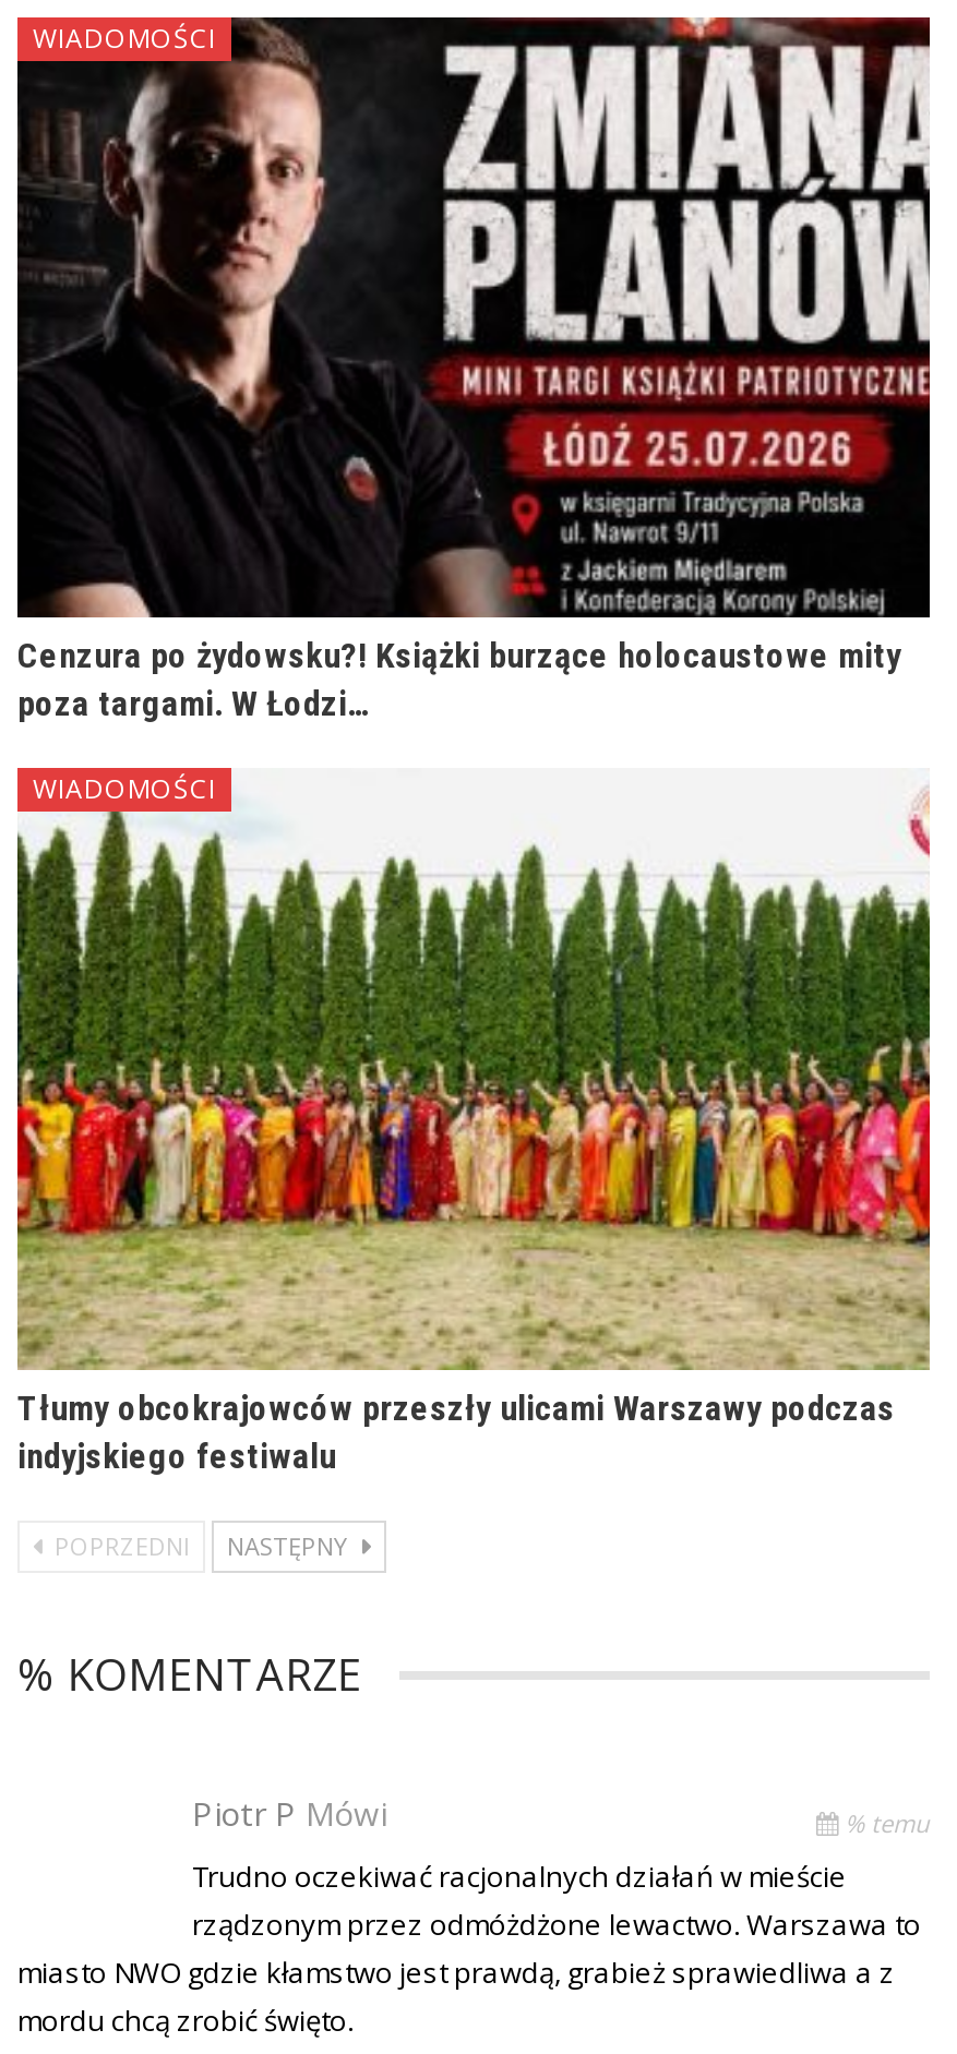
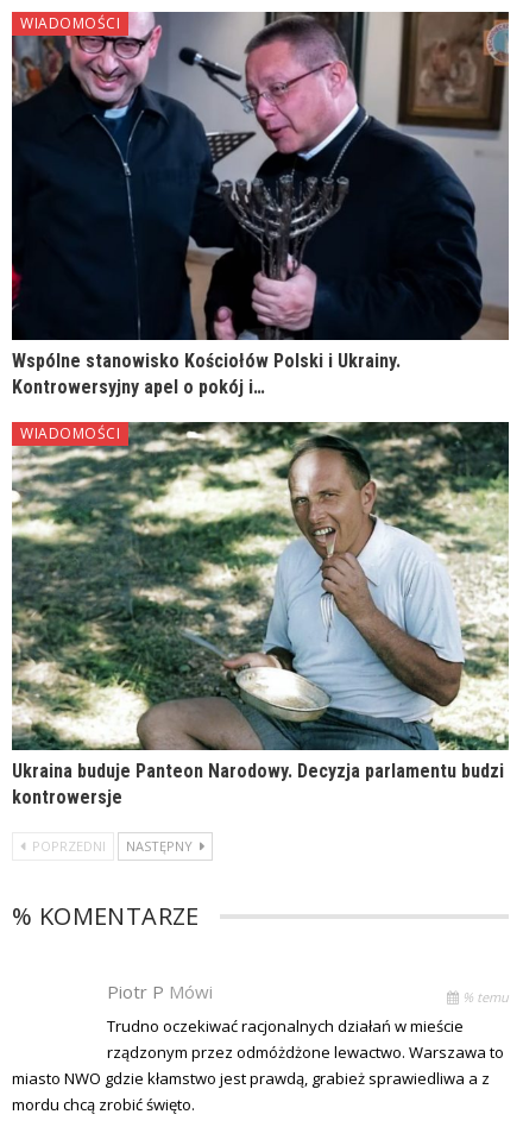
- [image]
- Cenzura po żydowsku?! Książki burzące holocaustowe mity
- poza targami. W Łodzi…
+ [image]
+ Wspólne stanowisko Kościołów Polski i Ukrainy.
+ Kontrowersyjny apel o pokój i…

- [image]
- Tłumy obcokrajowców przeszły ulicami Warszawy podczas
- indyjskiego festiwalu
+ [image]
+ Ukraina buduje Panteon Narodowy. Decyzja parlamentu budzi
+ kontrowersje
